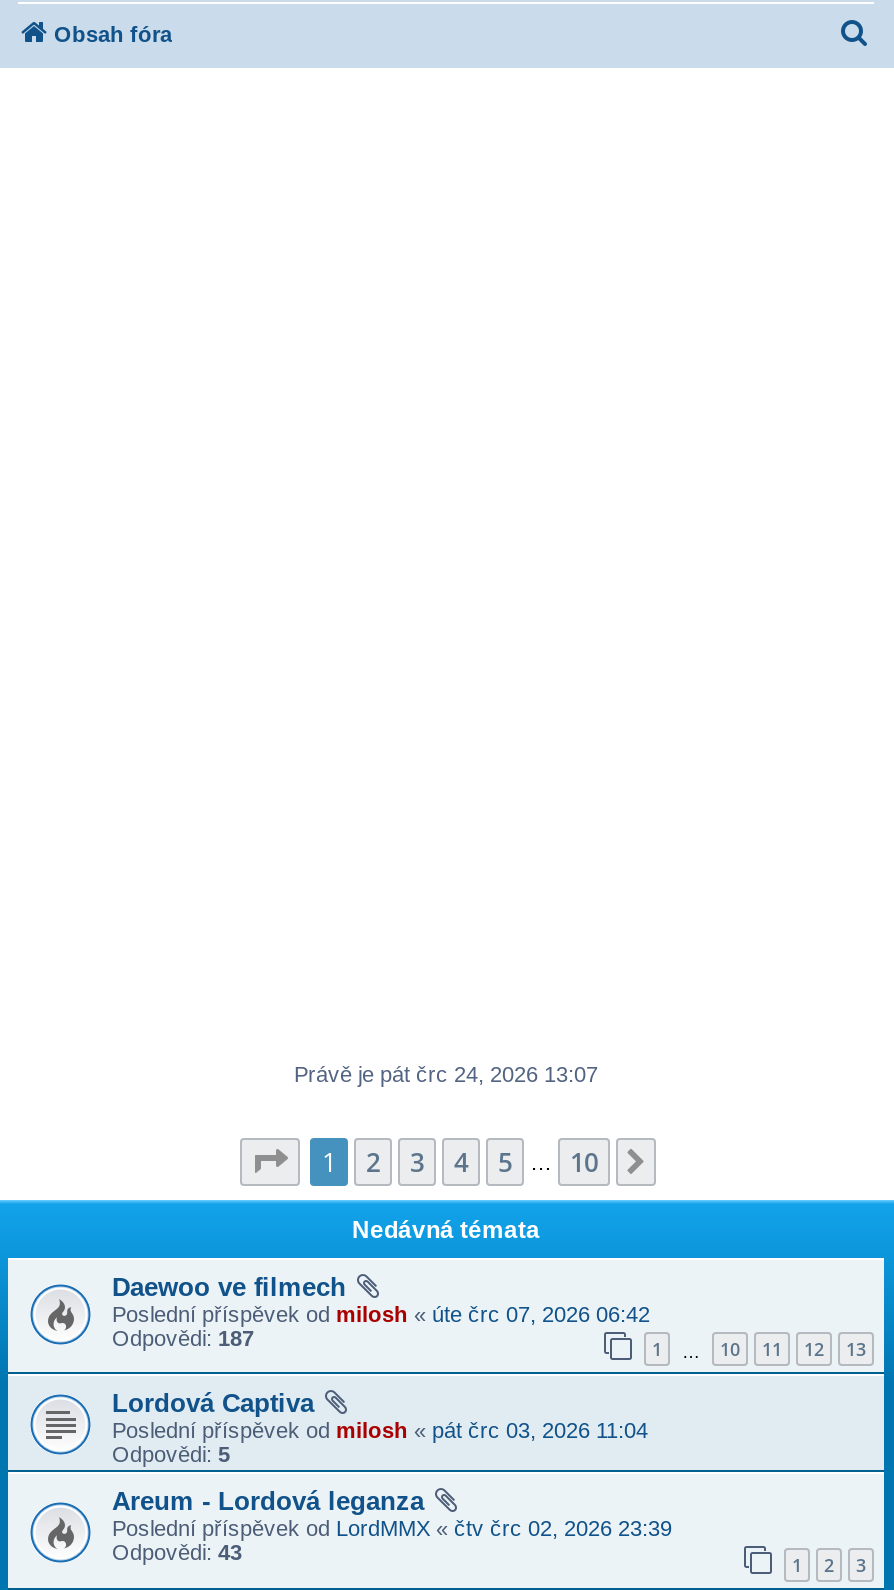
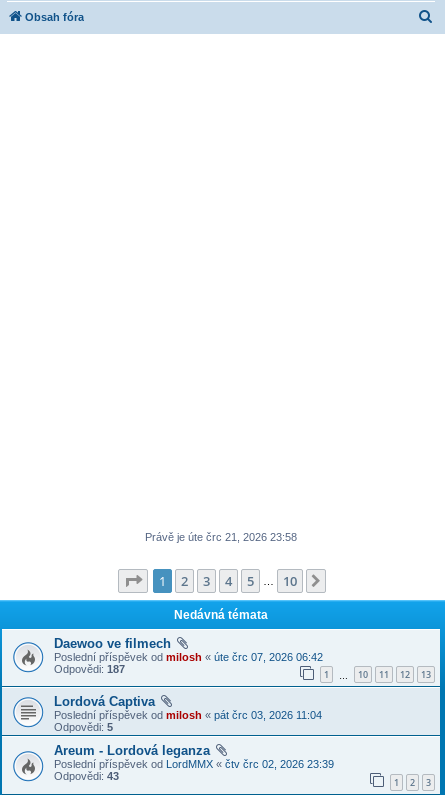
- Právě je pát črc 24, 2026 13:07
+ Právě je úte črc 21, 2026 23:58
